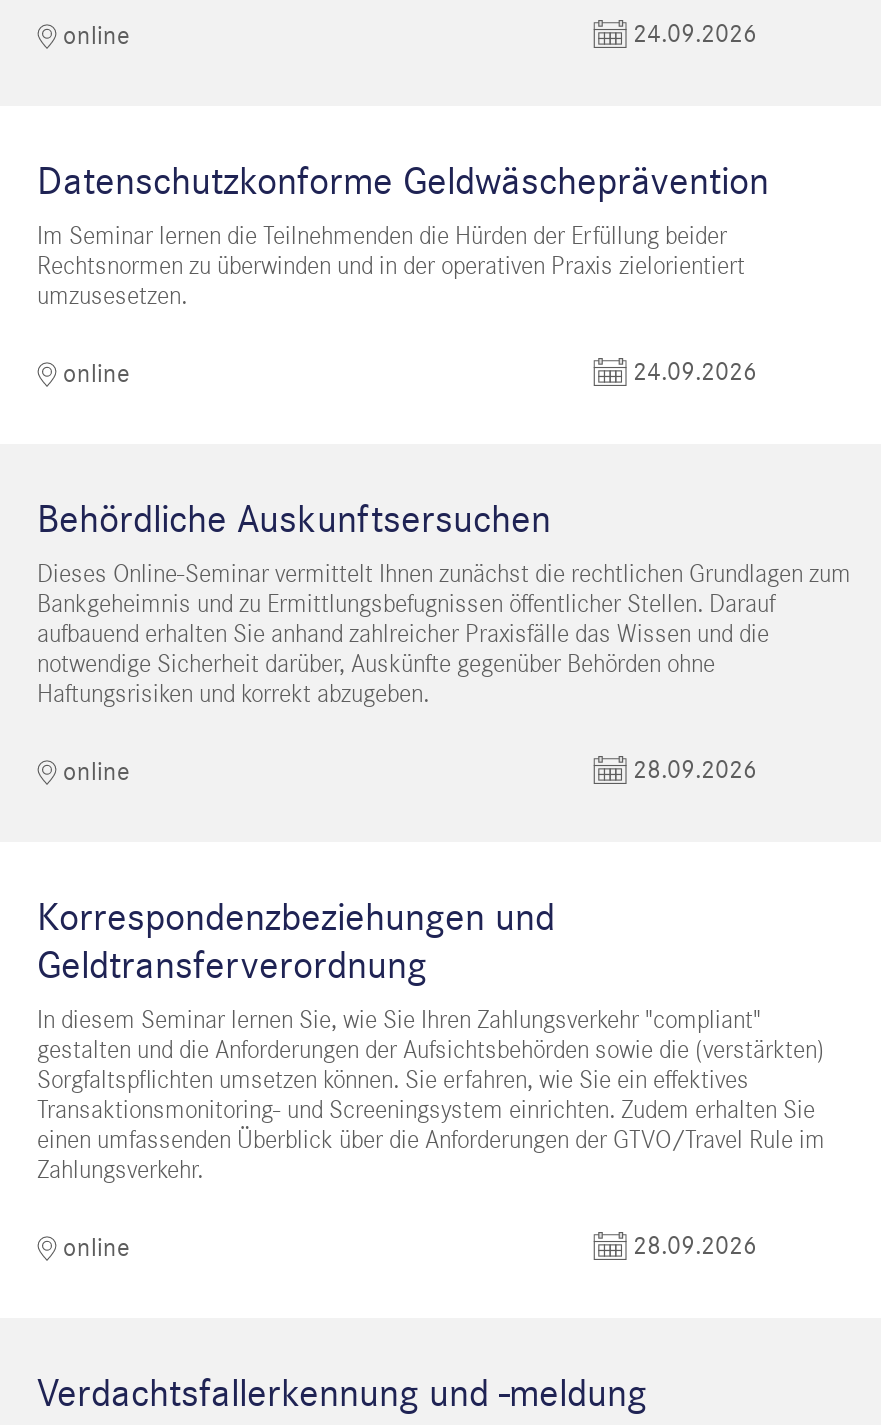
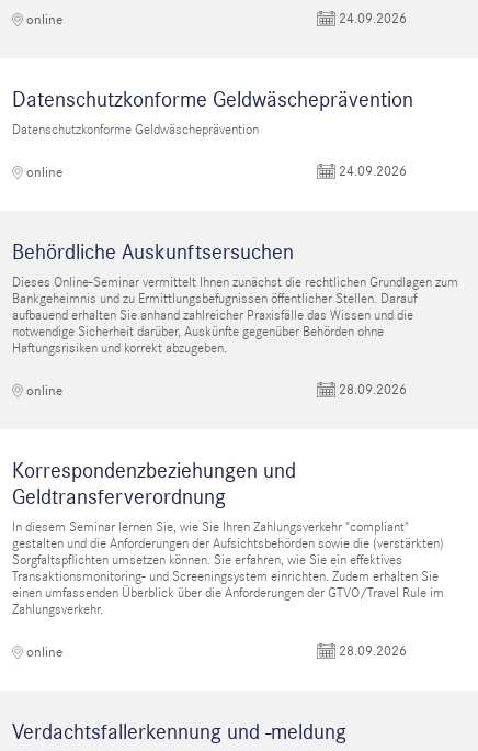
- Im Seminar lernen die Teilnehmenden die Hürden der Erfüllung beider
- Rechtsnormen zu überwinden und in der operativen Praxis zielorientiert
- umzusesetzen.
+ Datenschutzkonforme Geldwäscheprävention
